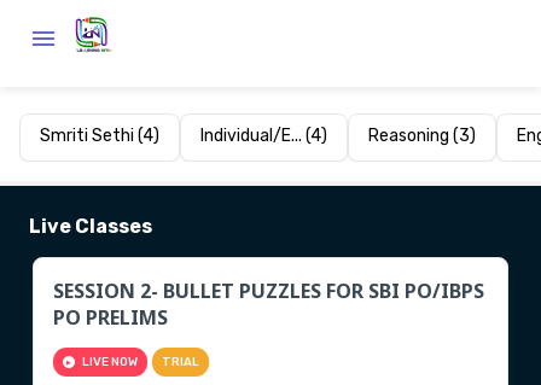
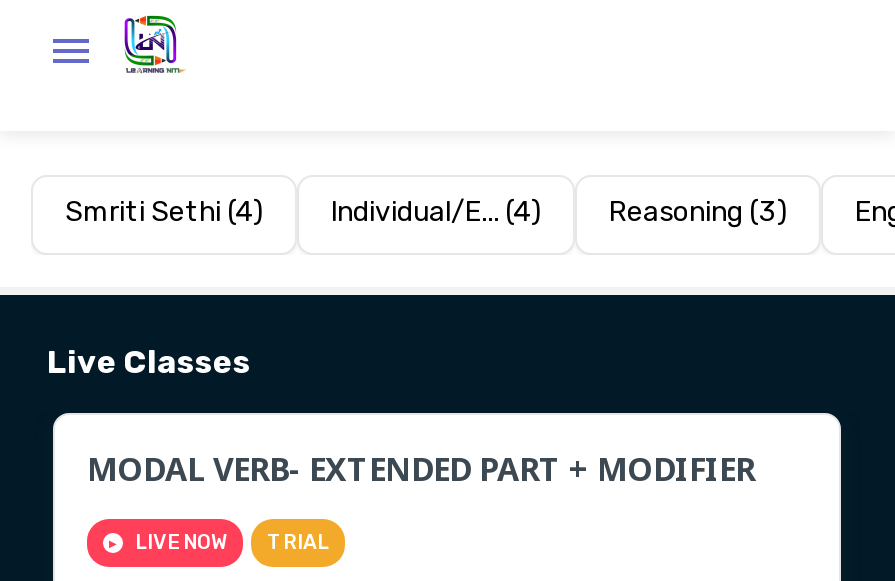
- SESSION 2- BULLET PUZZLES FOR SBI PO/IBPS
- PO PRELIMS
+ MODAL VERB- EXTENDED PART + MODIFIER
